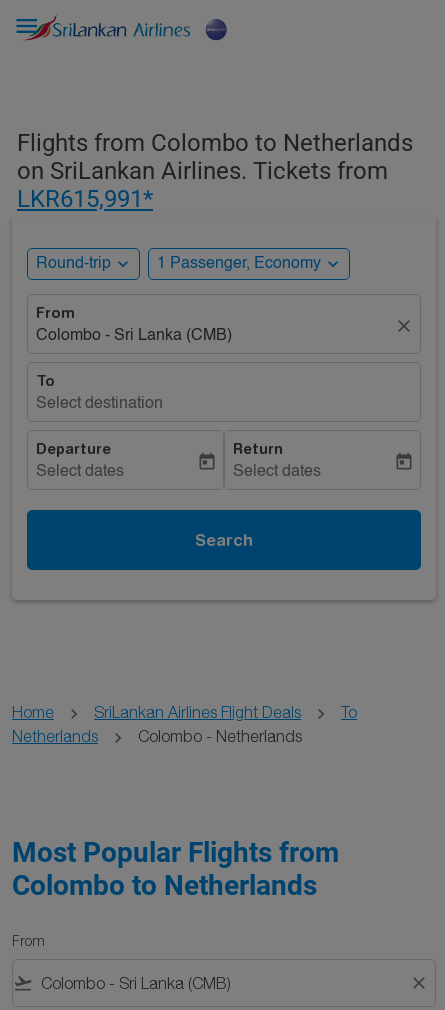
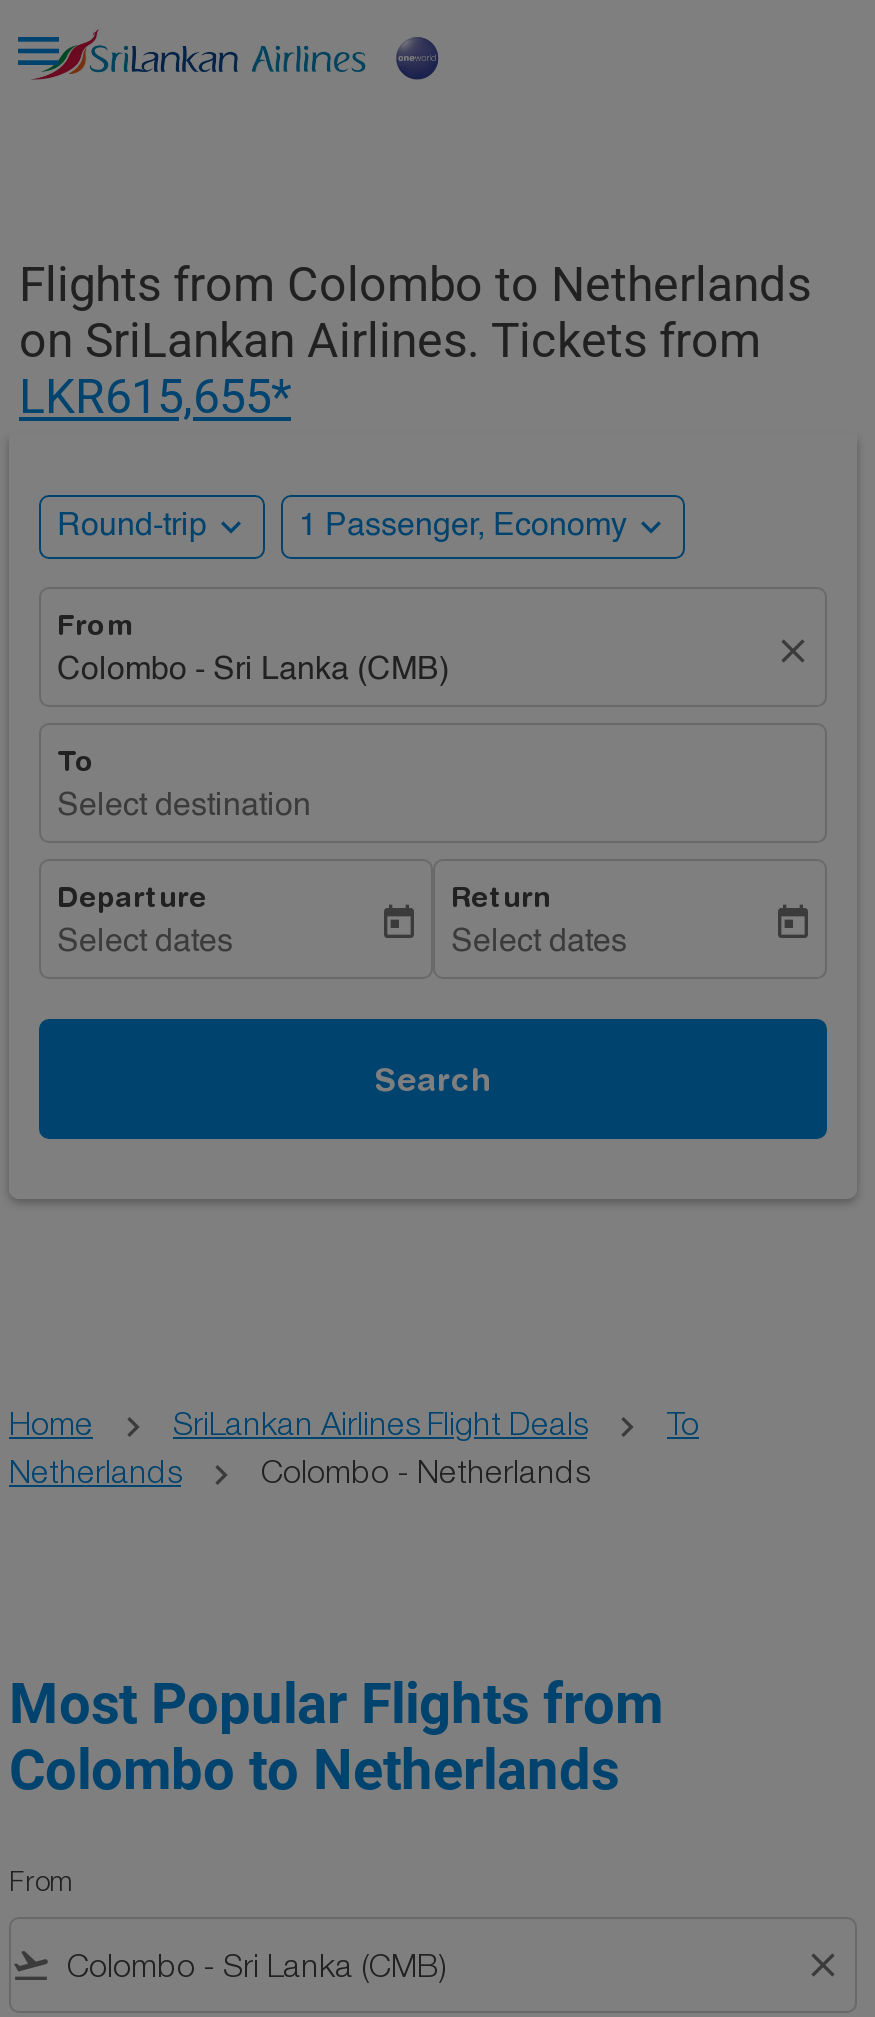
- LKR615,991*
+ LKR615,655*
